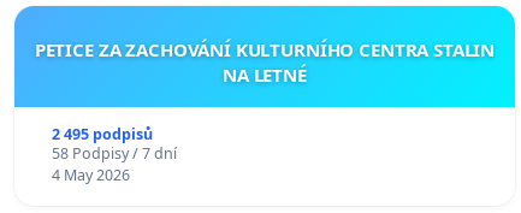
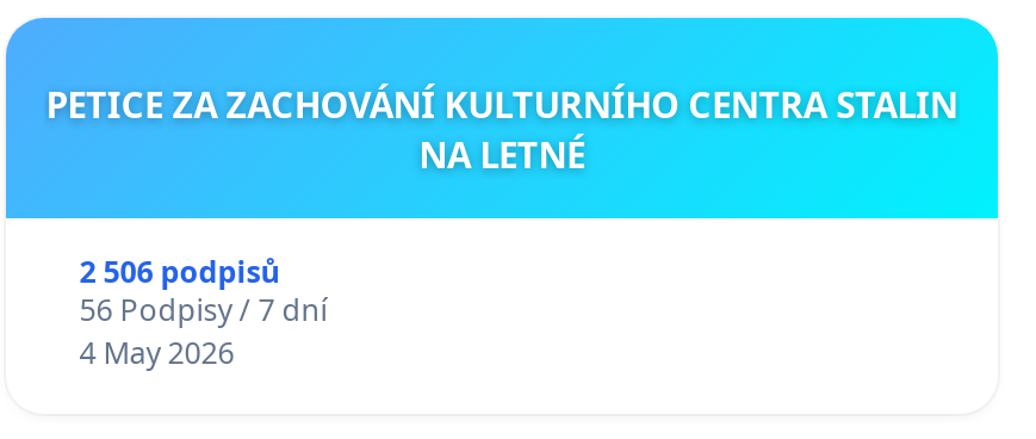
- 2 495 podpisů
+ 2 506 podpisů

- 58 Podpisy / 7 dní
+ 56 Podpisy / 7 dní
